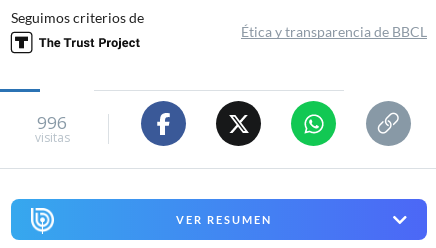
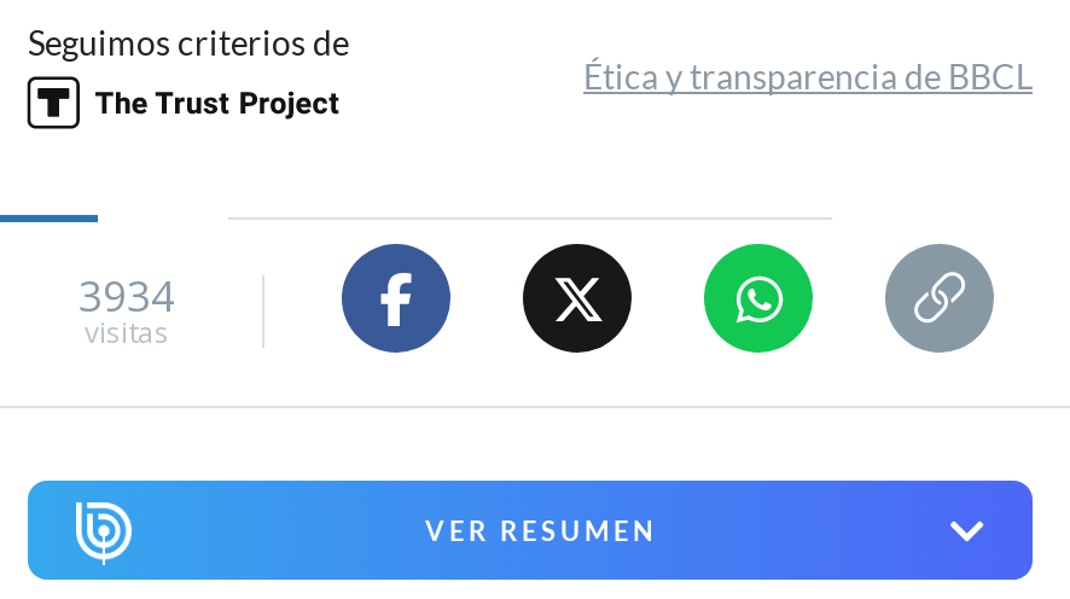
- 996
+ 3934
